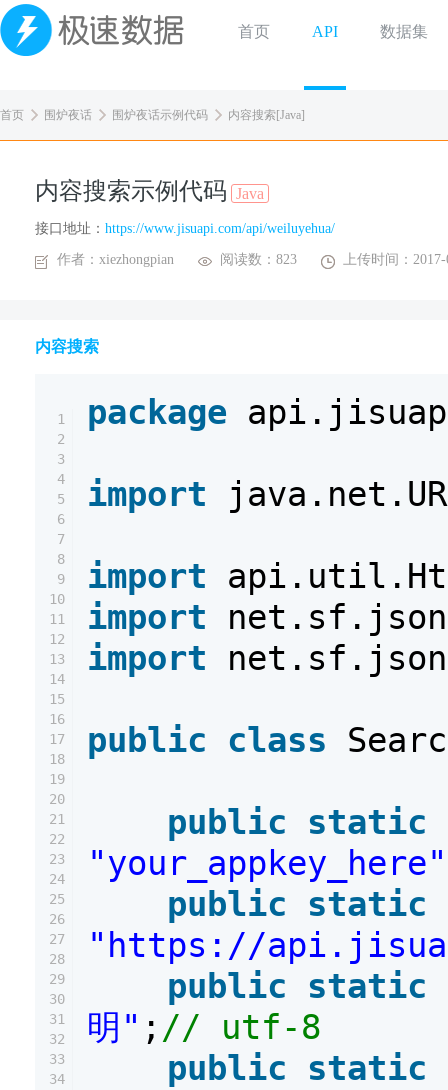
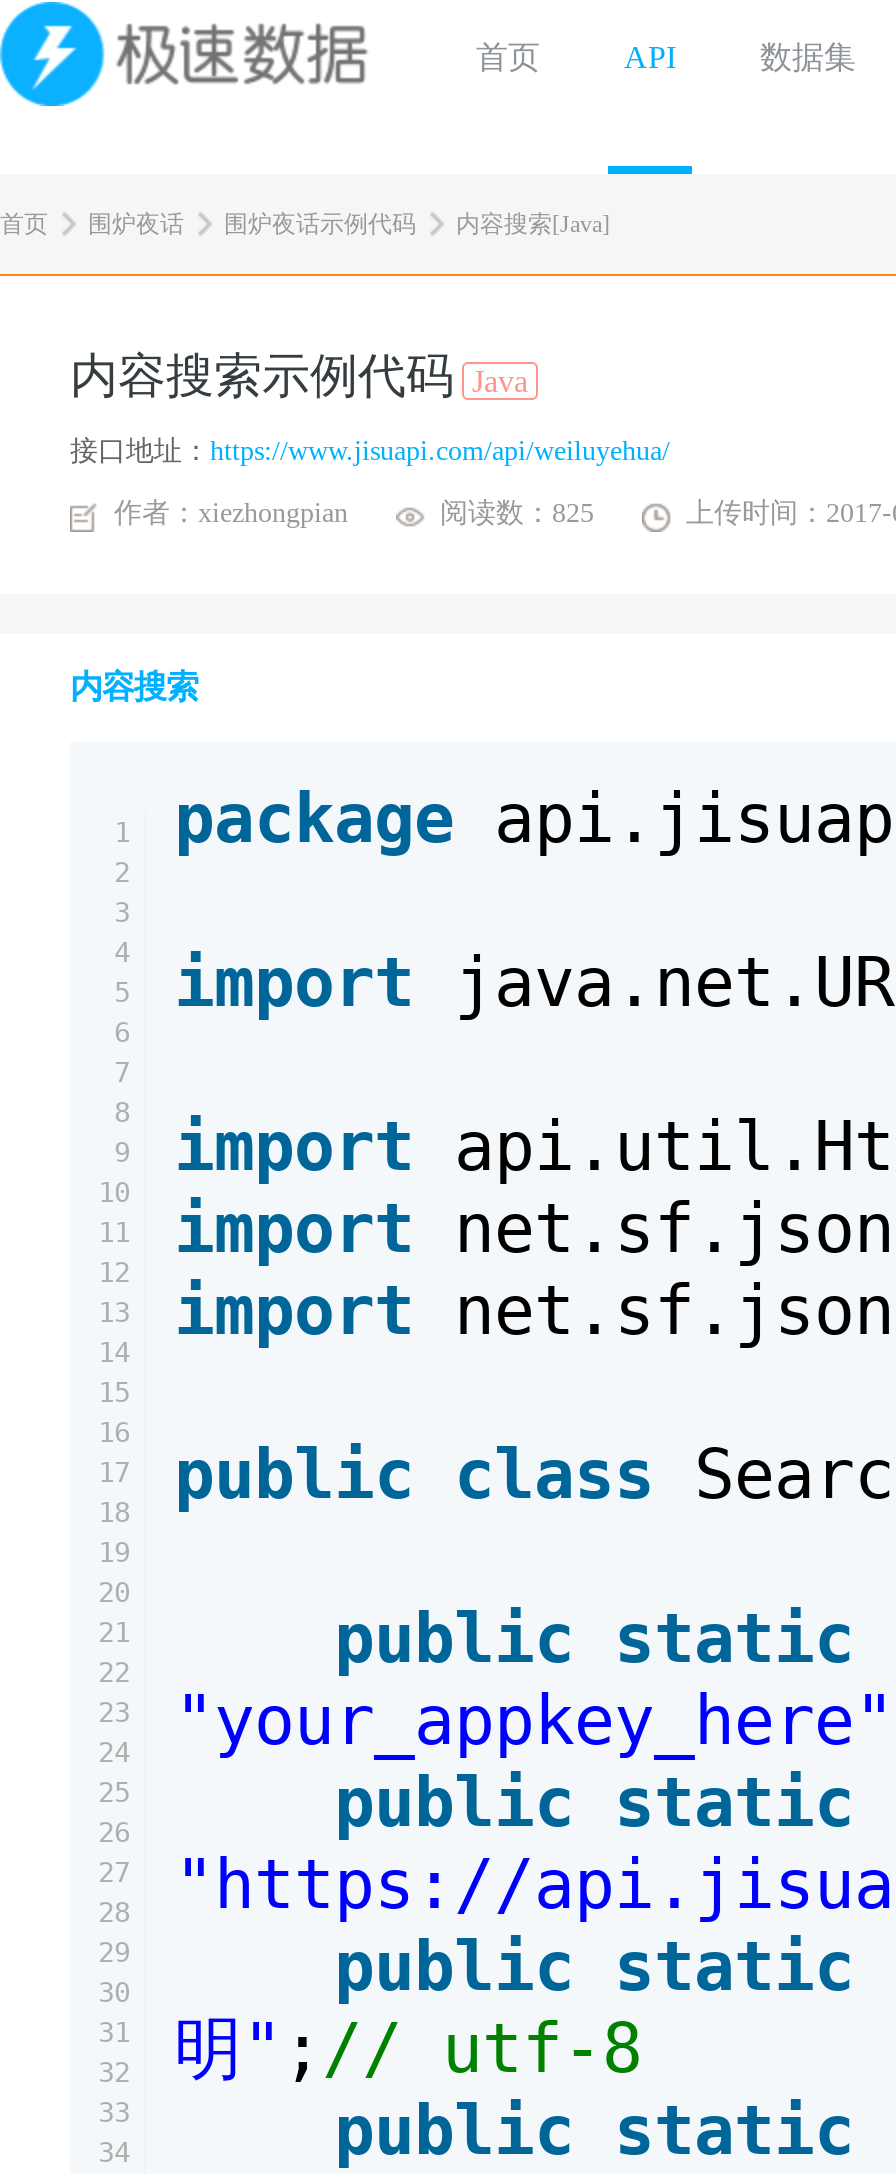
- 阅读数：823
+ 阅读数：825
